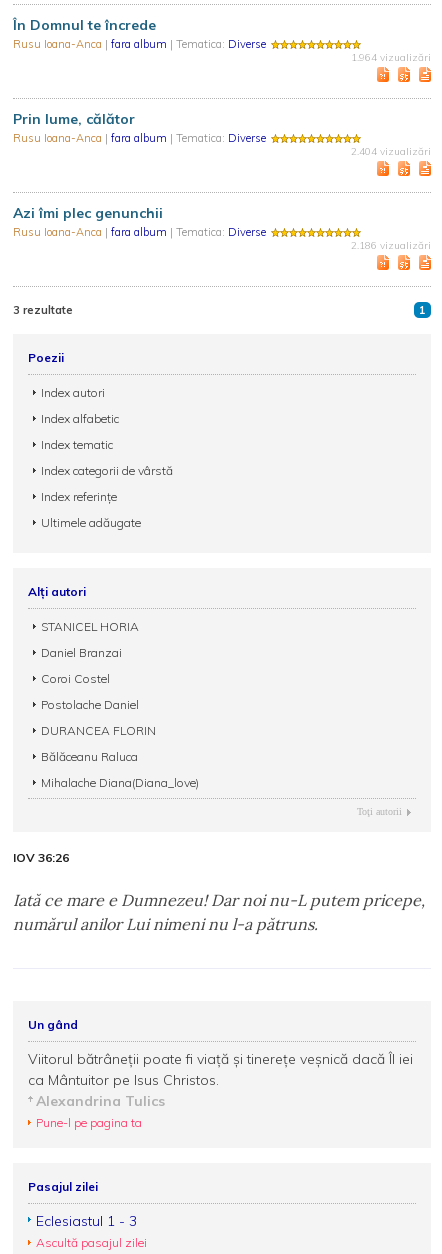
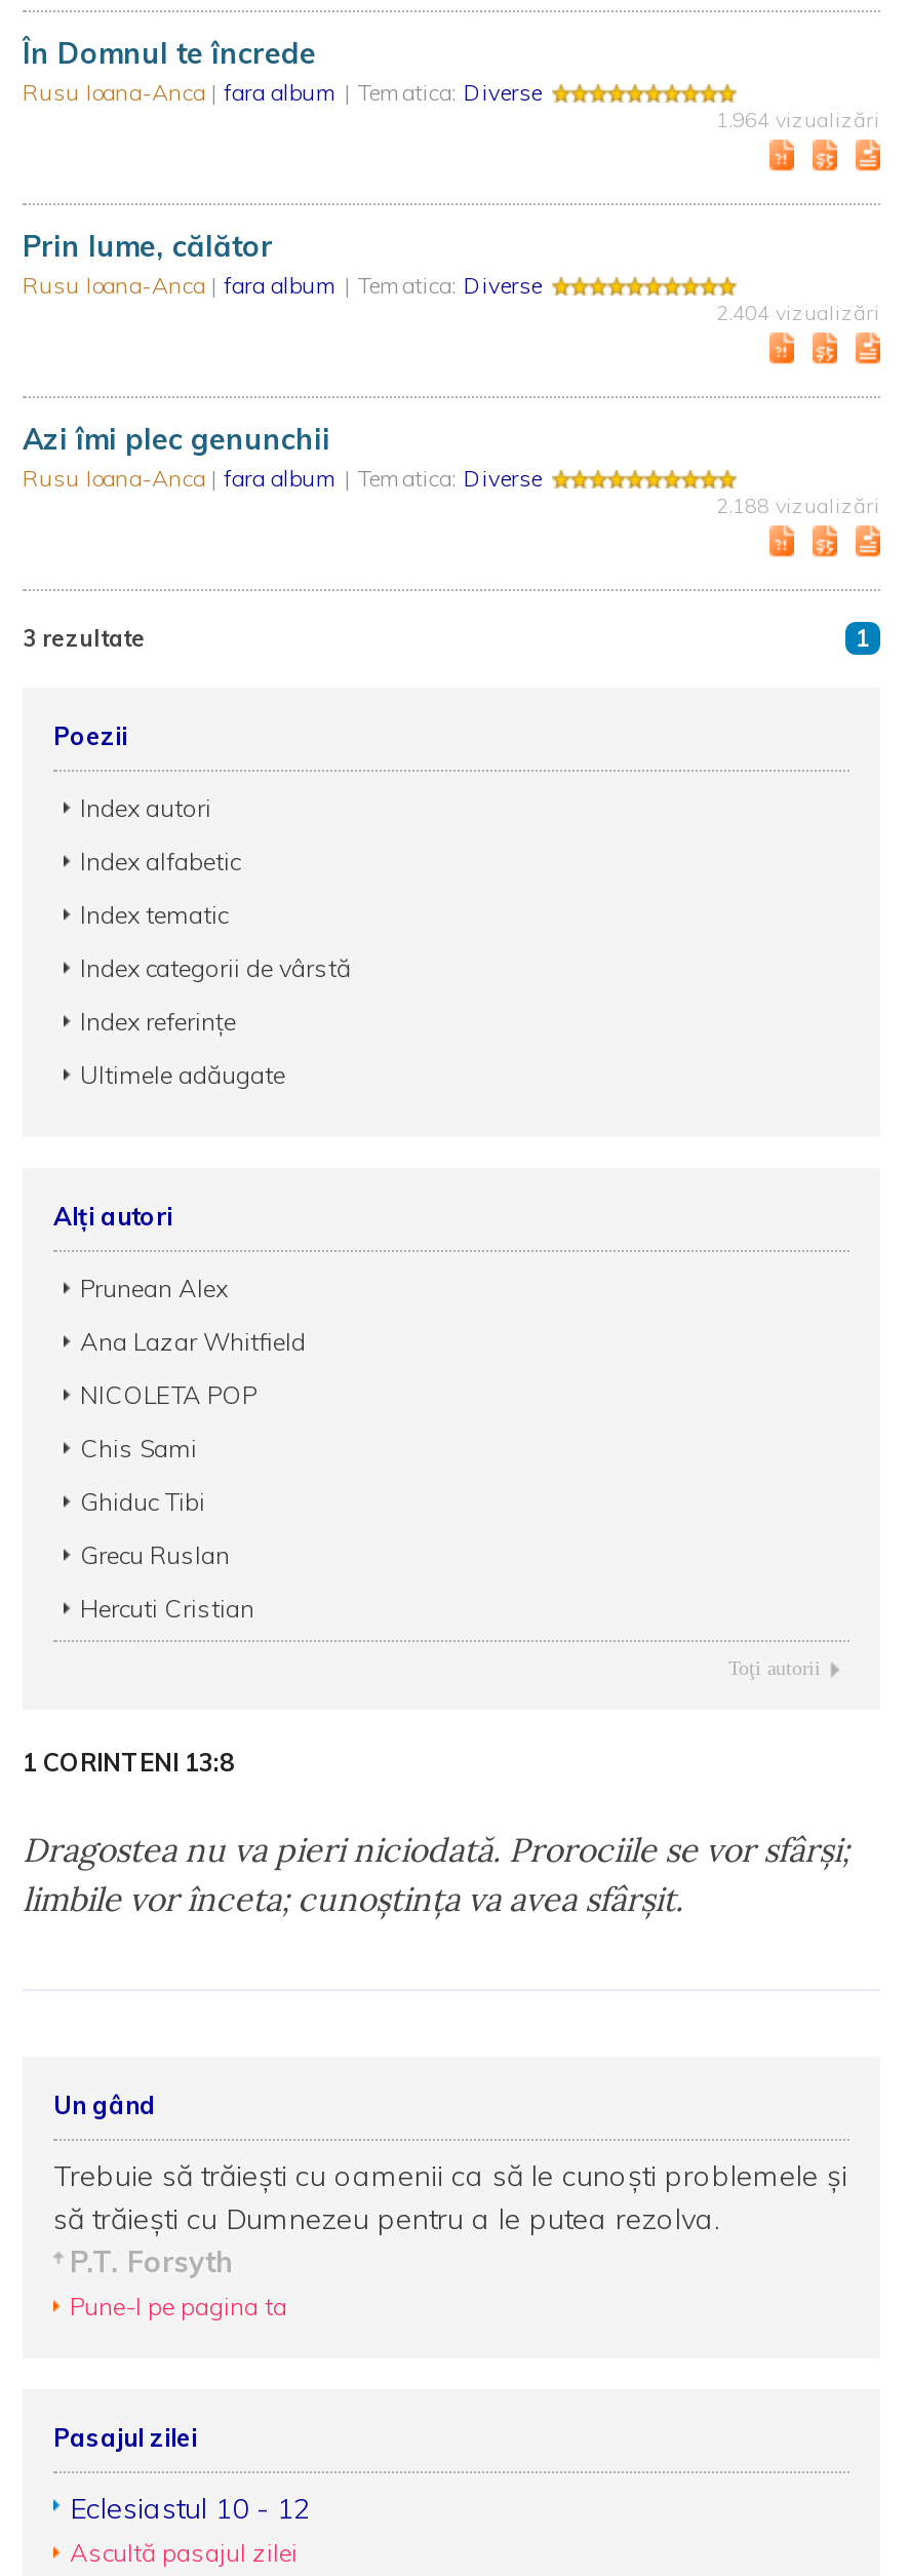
- 2.186 vizualizări
+ 2.188 vizualizări

- STANICEL HORIA
+ Prunean Alex

- Daniel Branzai
+ Ana Lazar Whitfield

- Coroi Costel
+ NICOLETA POP

- Postolache Daniel
+ Chis Sami

- DURANCEA FLORIN
+ Ghiduc Tibi

- Bălăceanu Raluca
+ Grecu Ruslan

- Mihalache Diana(Diana_love)
+ Hercuti Cristian

- IOV 36:26
+ 1 CORINTENI 13:8

- Iată ce mare e Dumnezeu! Dar noi nu-L putem pricepe,
- numărul anilor Lui nimeni nu l-a pătruns.
+ Dragostea nu va pieri niciodată. Prorociile se vor sfârşi;
+ limbile vor înceta; cunoştinţa va avea sfârşit.

- Viitorul bătrâneții poate fi viață și tinerețe veșnică dacă Îl iei
- ca Mântuitor pe Isus Christos.
- Alexandrina Tulics
+ Trebuie să trăiești cu oamenii ca să le cunoști problemele și
+ să trăiești cu Dumnezeu pentru a le putea rezolva.
+ P.T. Forsyth

- Eclesiastul 1 - 3
+ Eclesiastul 10 - 12
